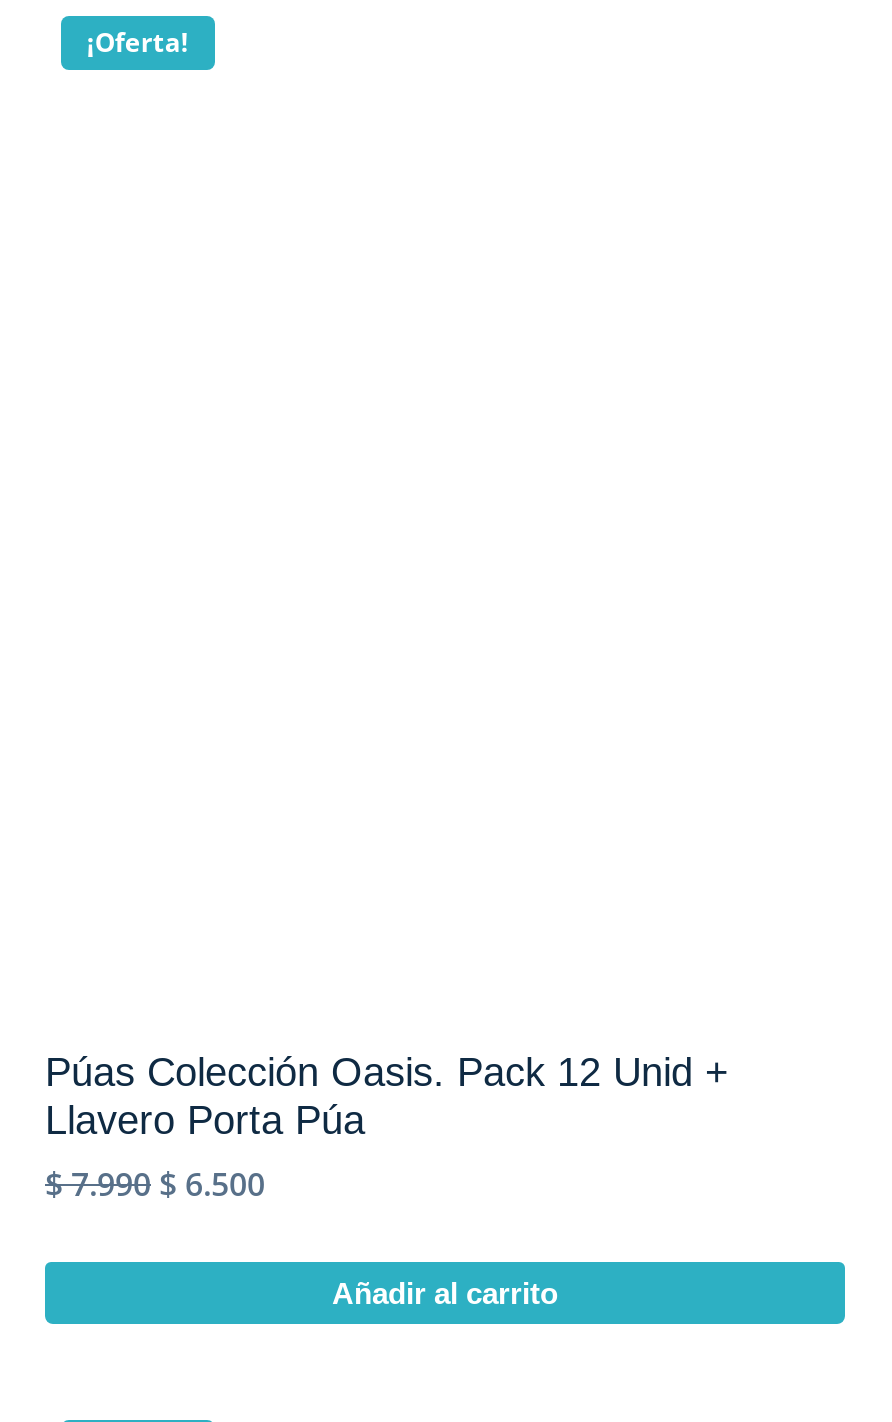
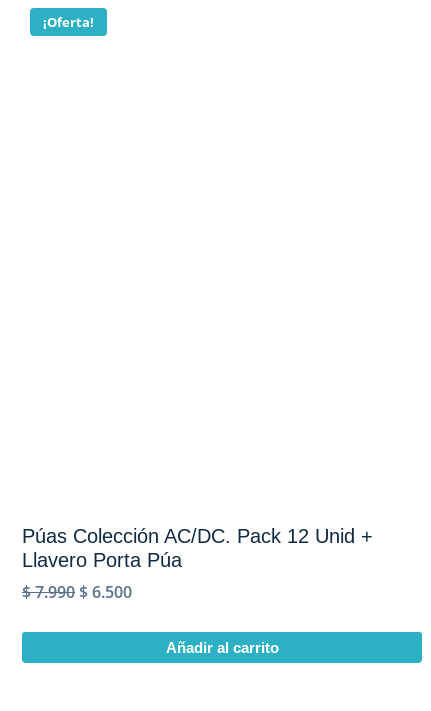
- Púas Colección Oasis. Pack 12 Unid +
+ Púas Colección AC/DC. Pack 12 Unid +
